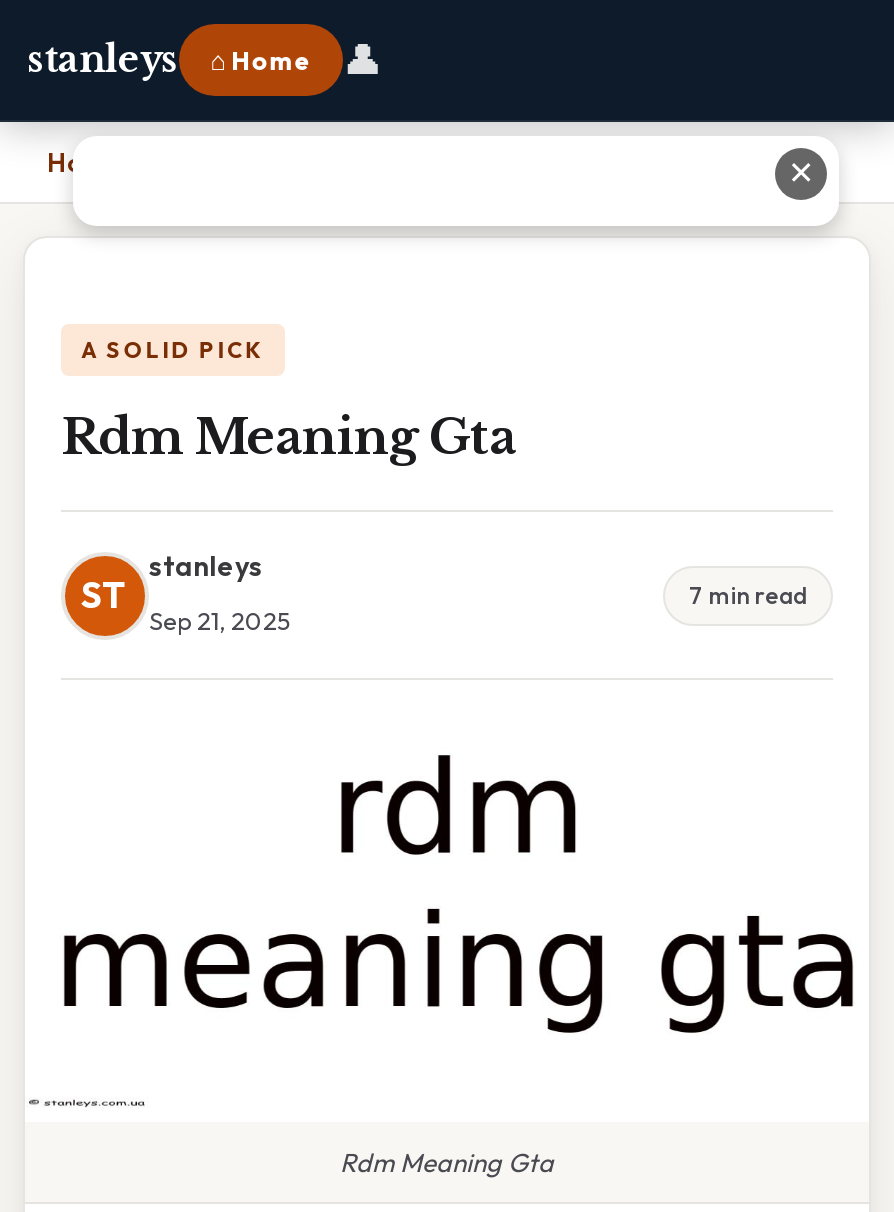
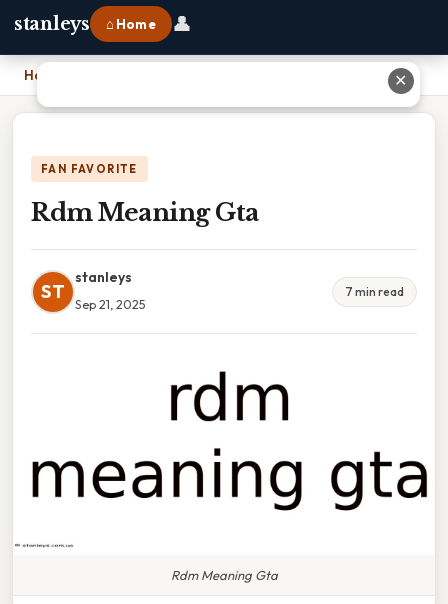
- A SOLID PICK
+ FAN FAVORITE
